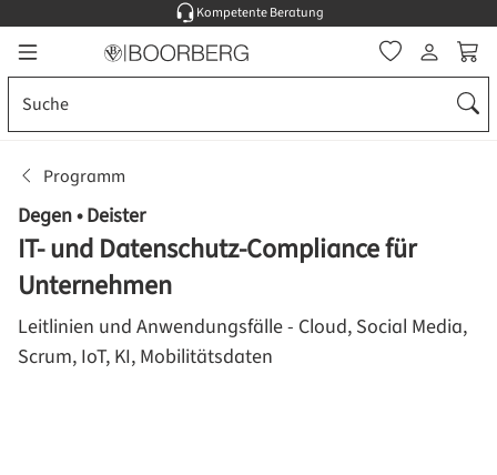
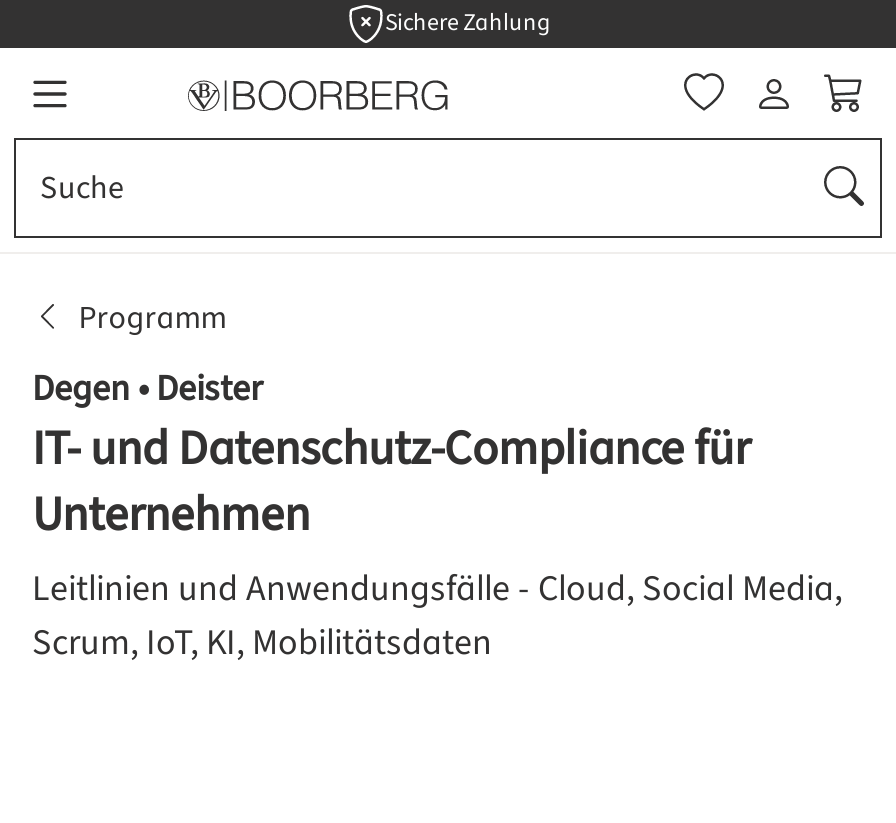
- Kompetente Beratung
+ Sichere Zahlung
